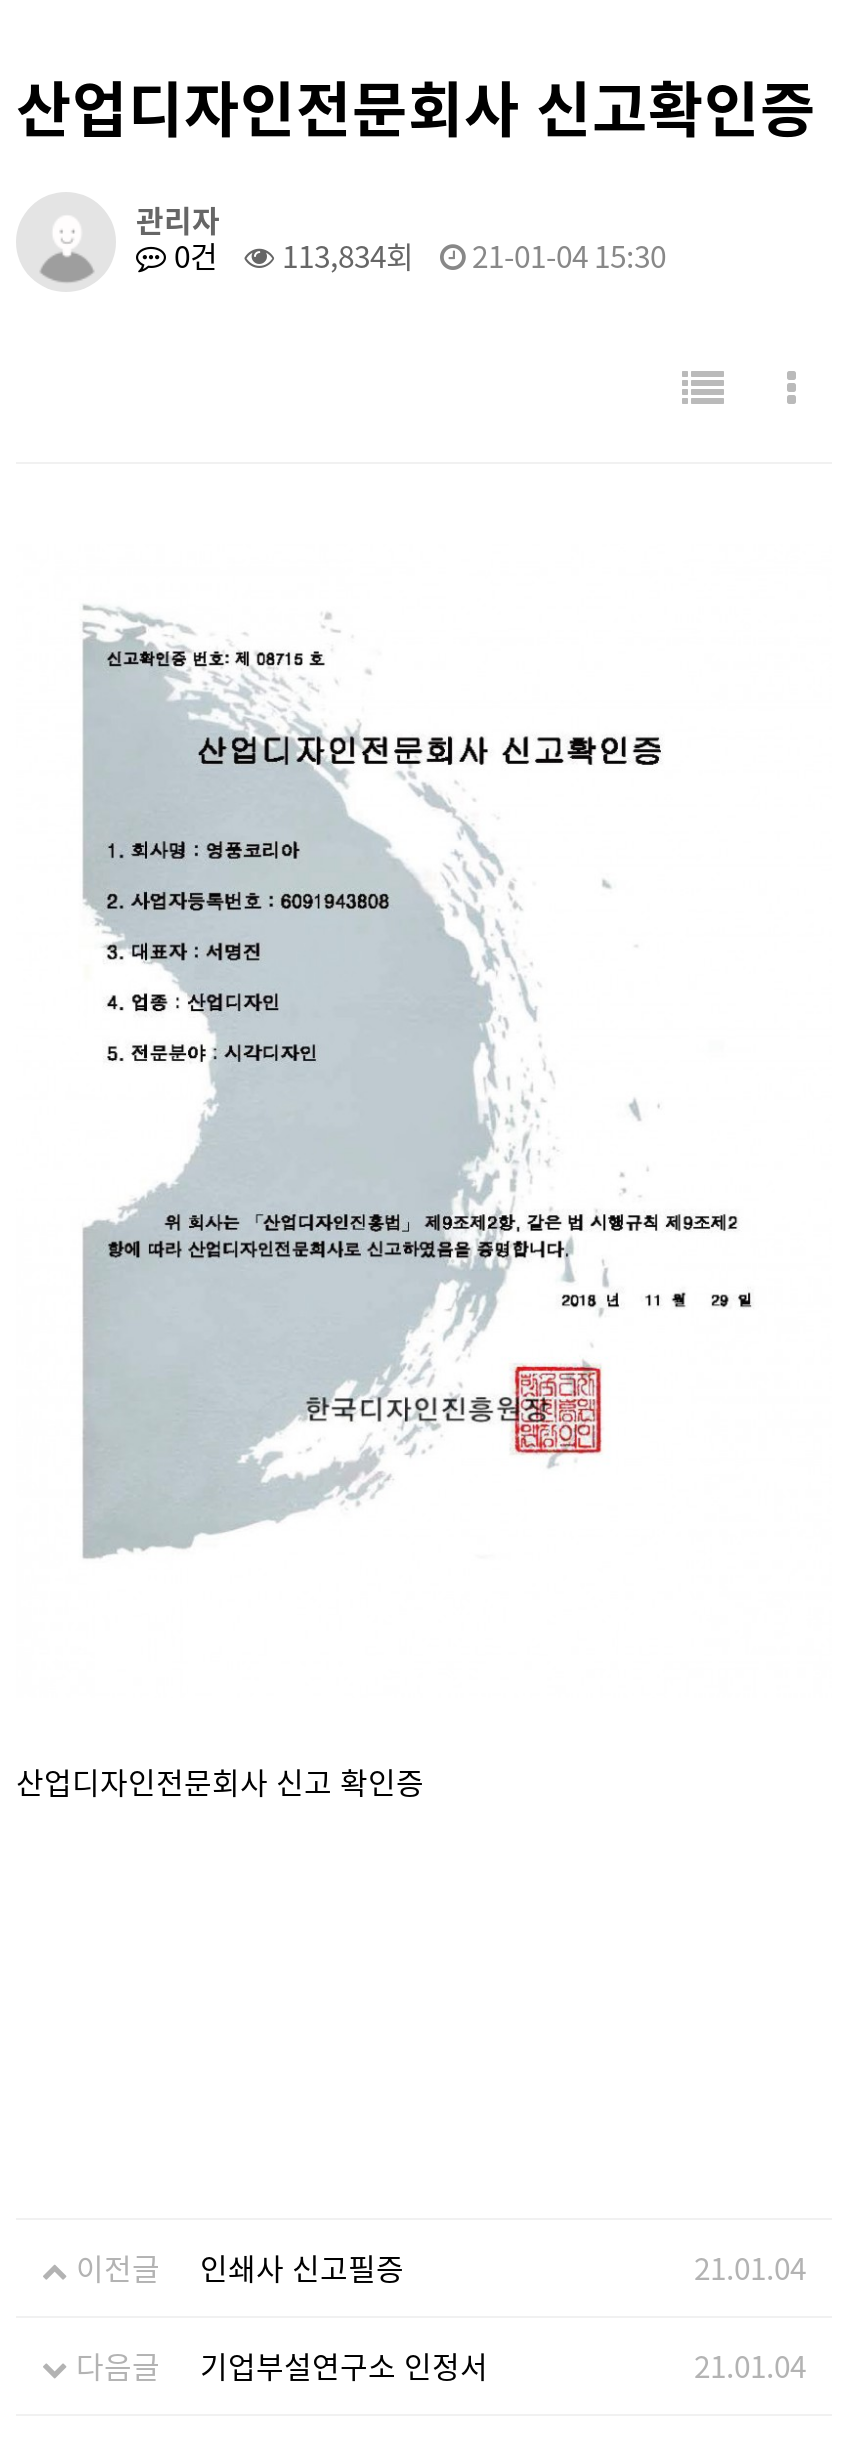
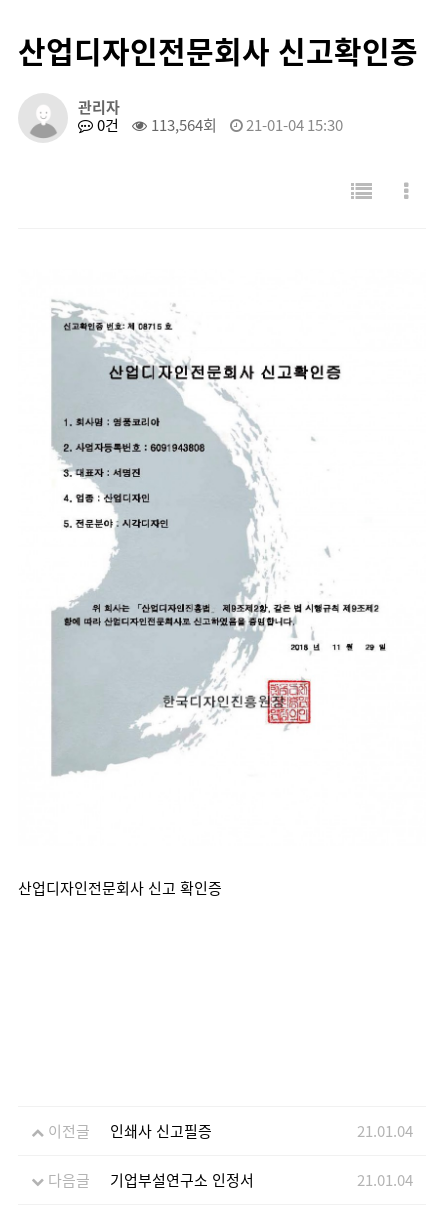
- 0건 113,834회 21-01-04 15:30
+ 0건 113,564회 21-01-04 15:30
